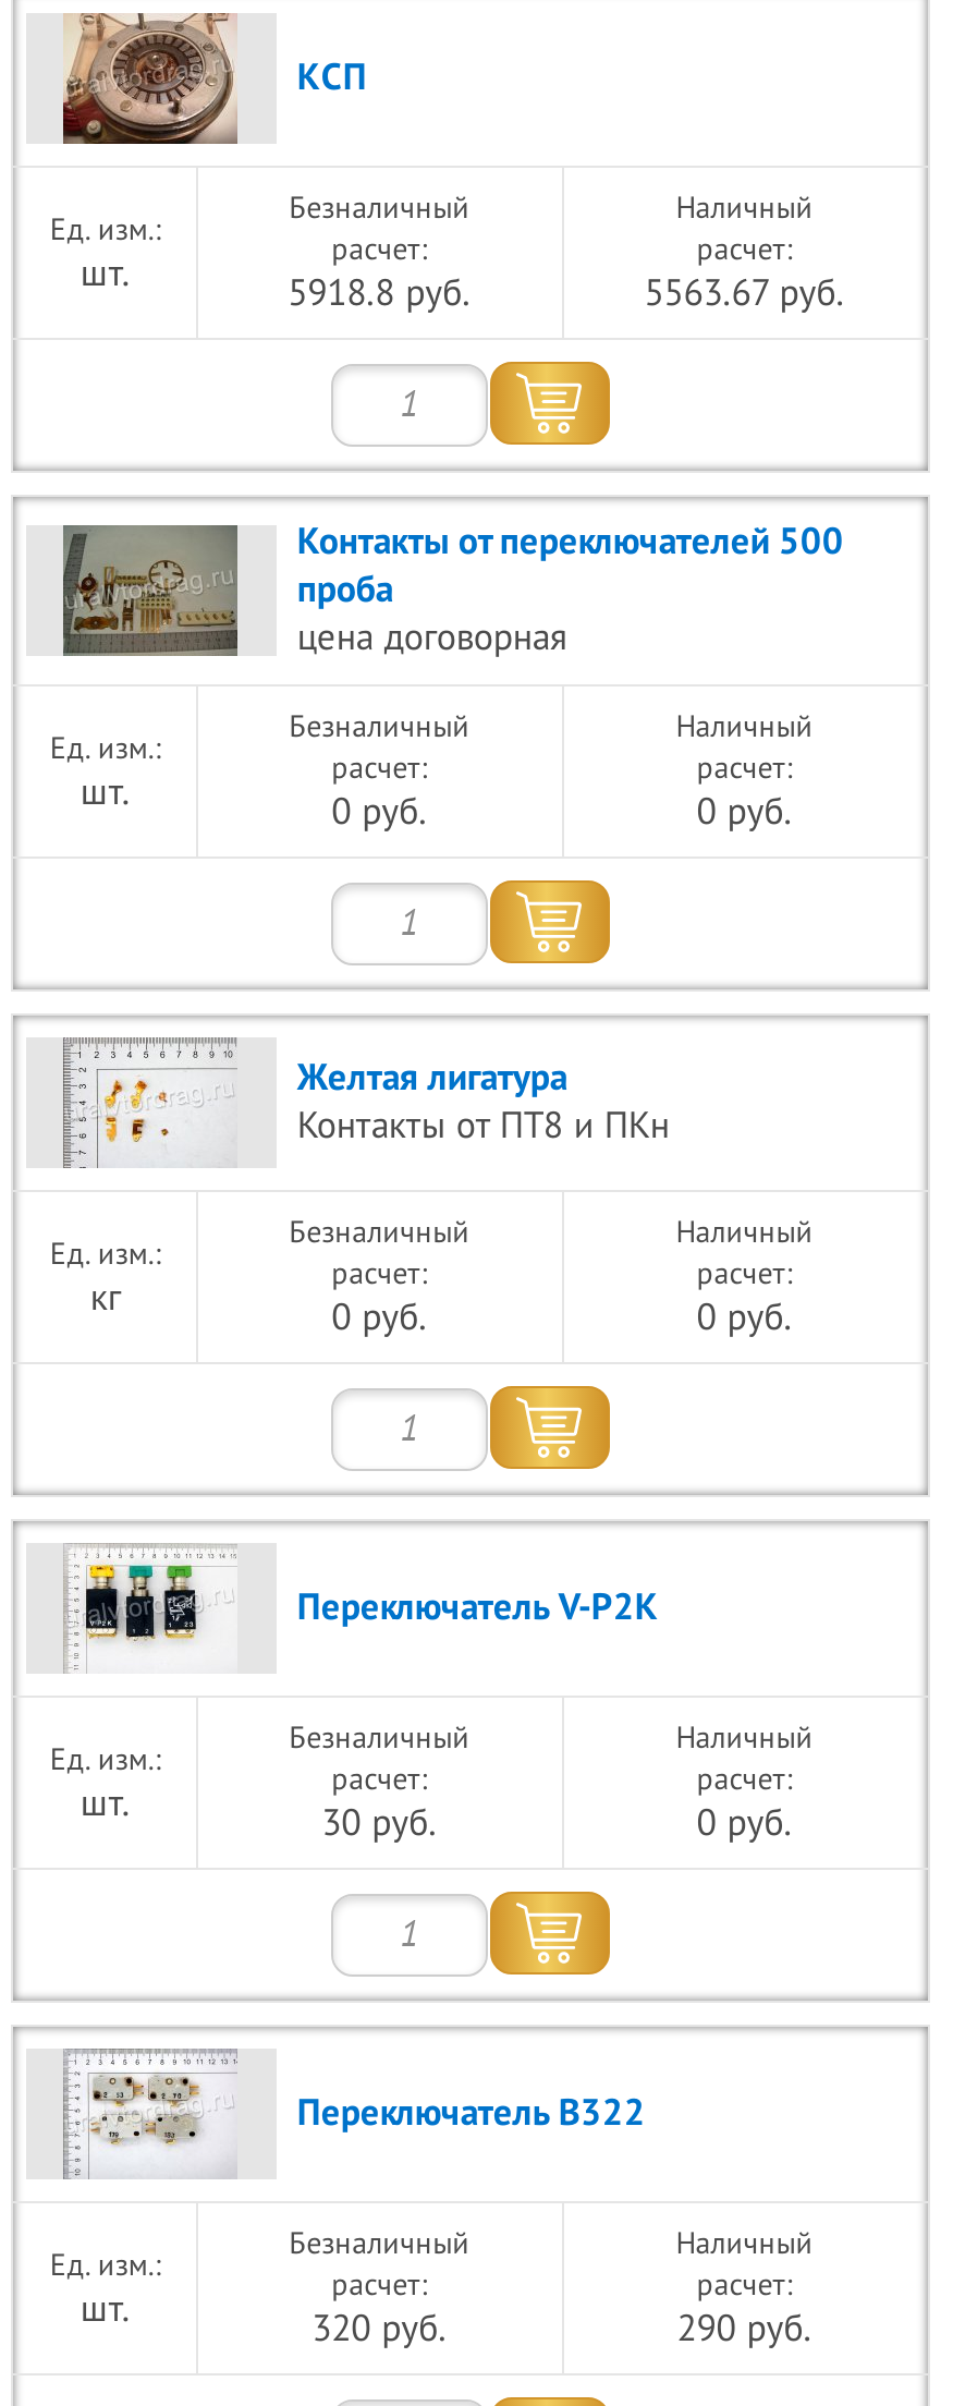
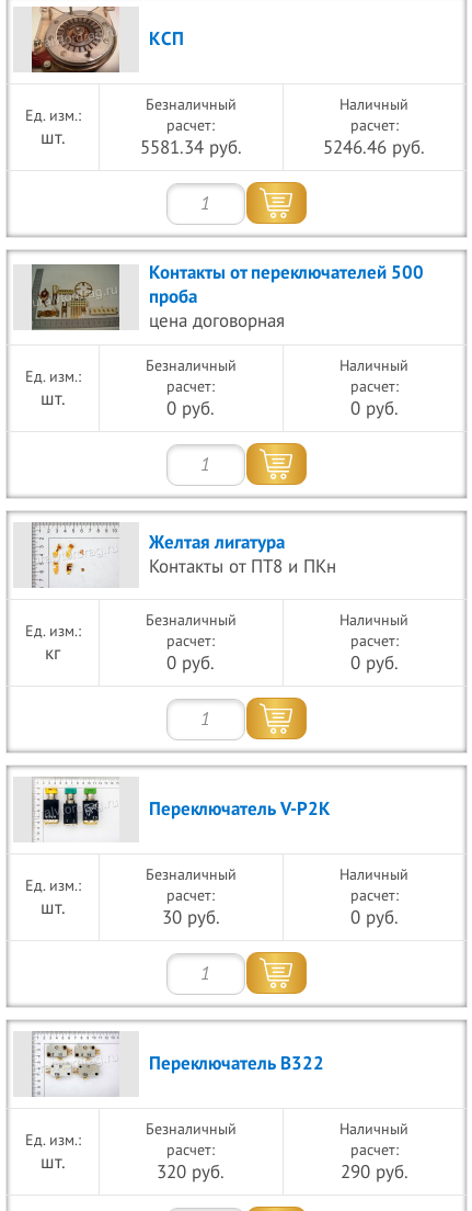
- 5918.8 руб.
+ 5581.34 руб.

- 5563.67 руб.
+ 5246.46 руб.
